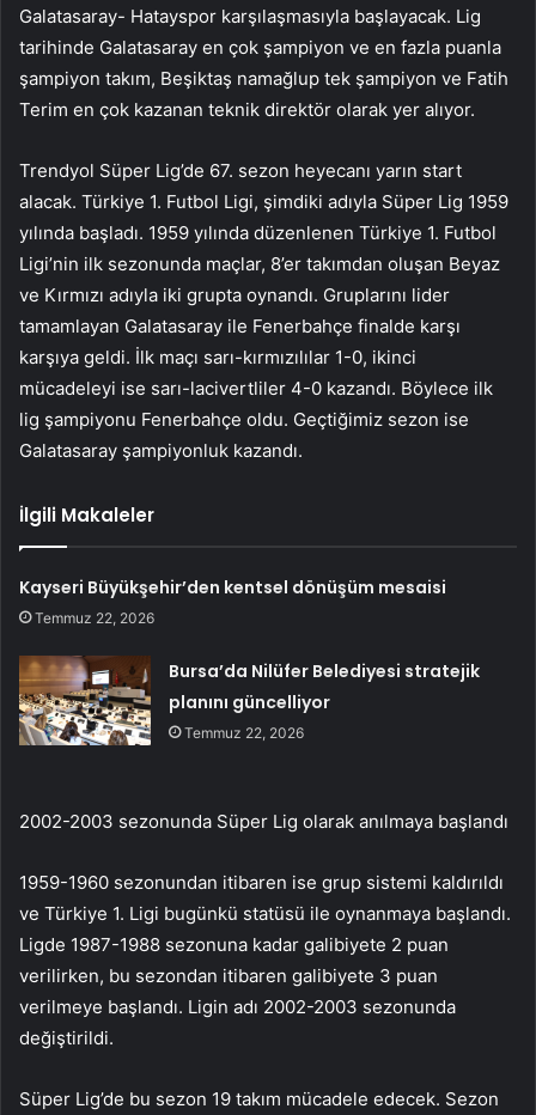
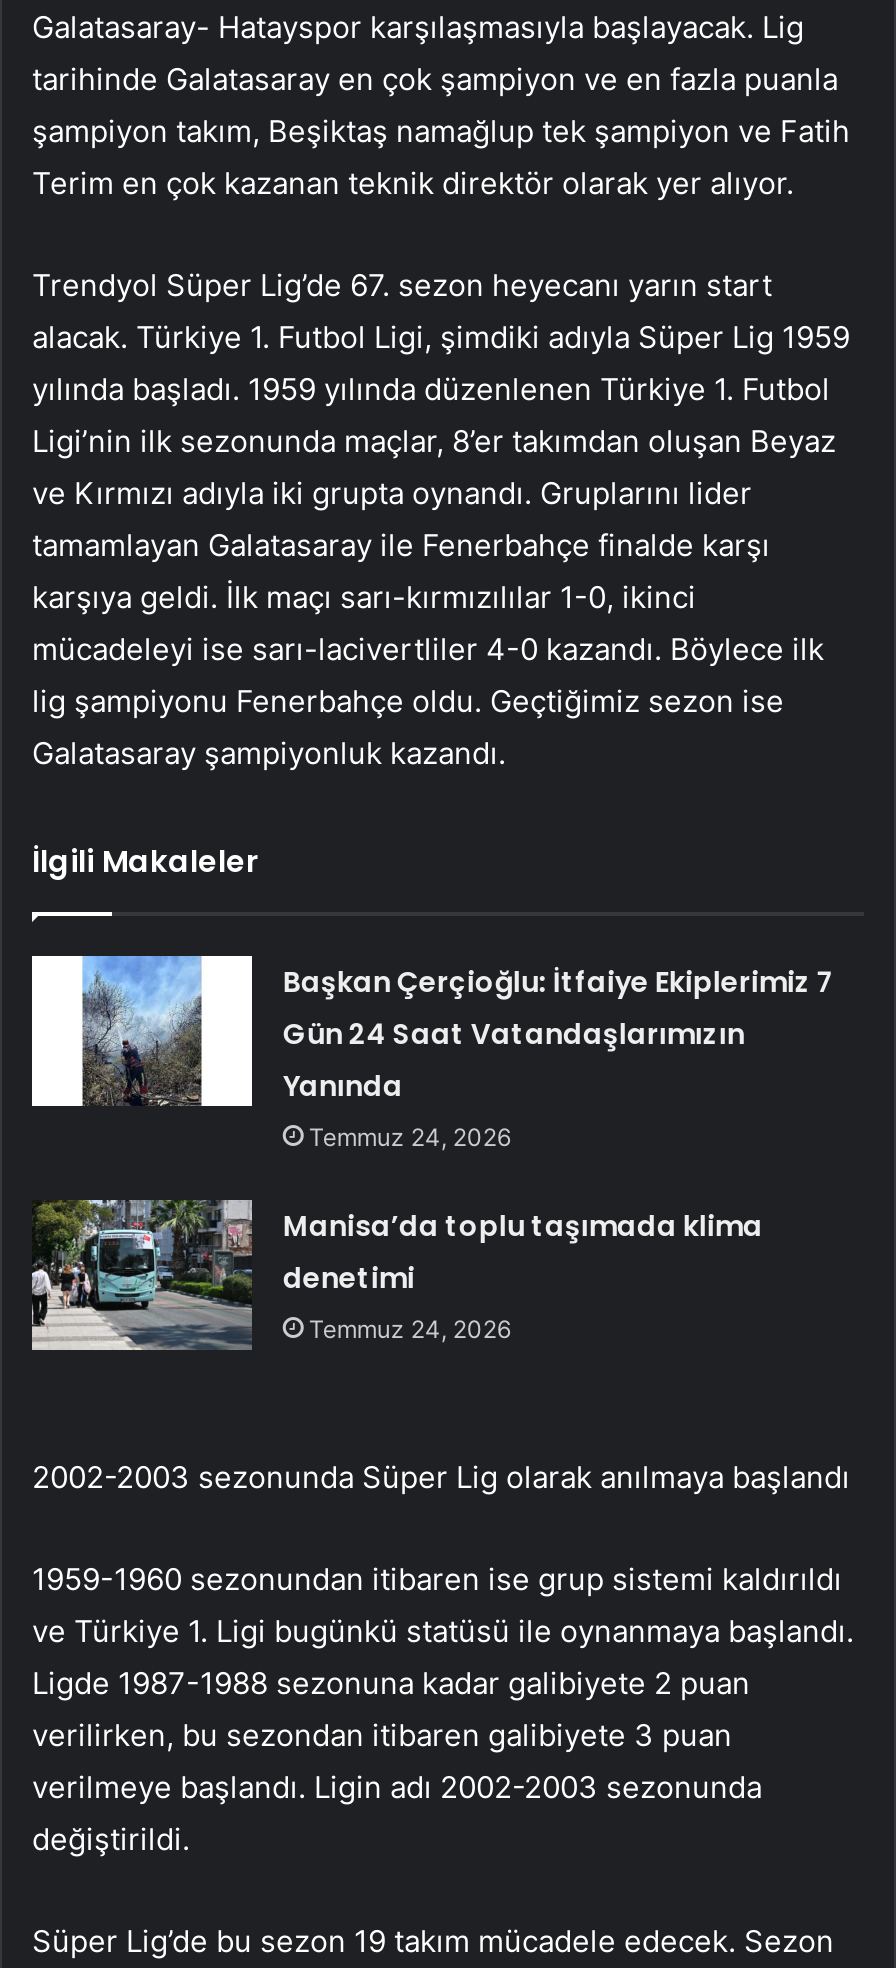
- Kayseri Büyükşehir’den kentsel dönüşüm mesaisi
- Temmuz 22, 2026
+ Başkan Çerçioğlu: İtfaiye Ekiplerimiz 7
+ Gün 24 Saat Vatandaşlarımızın
+ Yanında
+ Temmuz 24, 2026

- [image]
- Bursa’da Nilüfer Belediyesi stratejik
- planını güncelliyor
- Temmuz 22, 2026
+ [image]
+ Manisa’da toplu taşımada klima
+ denetimi
+ Temmuz 24, 2026
